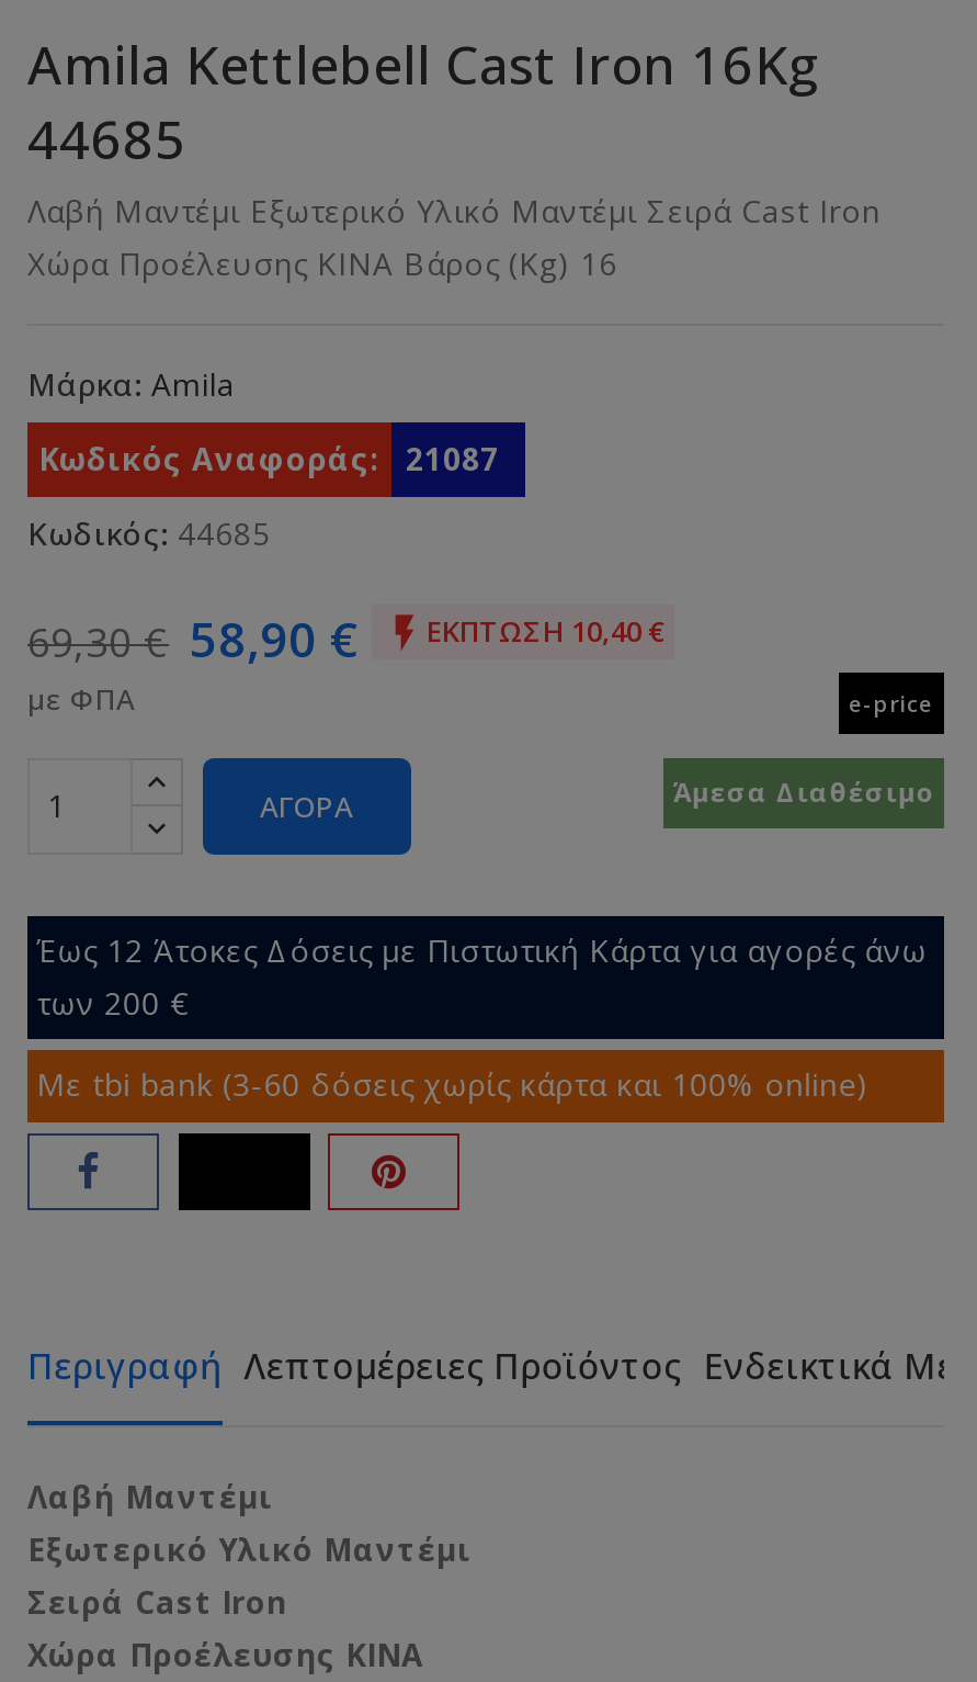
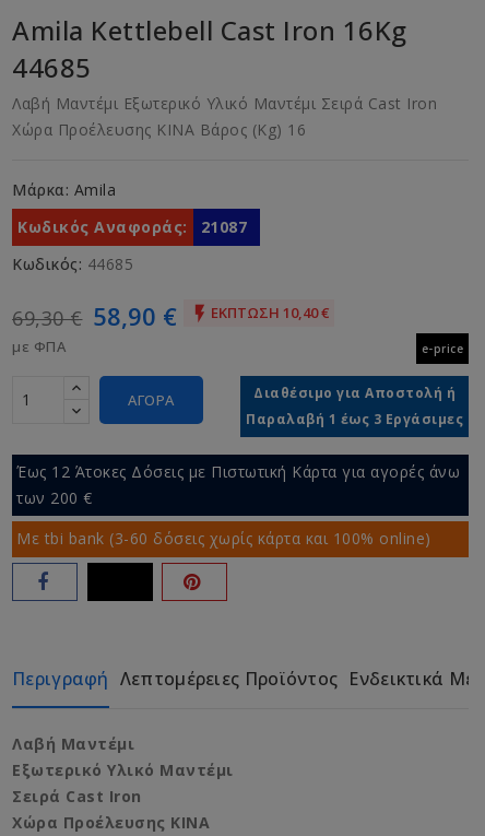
- Άμεσα Διαθέσιμο
+ Διαθέσιμο για Αποστολή ή
+ Παραλαβή 1 έως 3 Εργάσιμες
